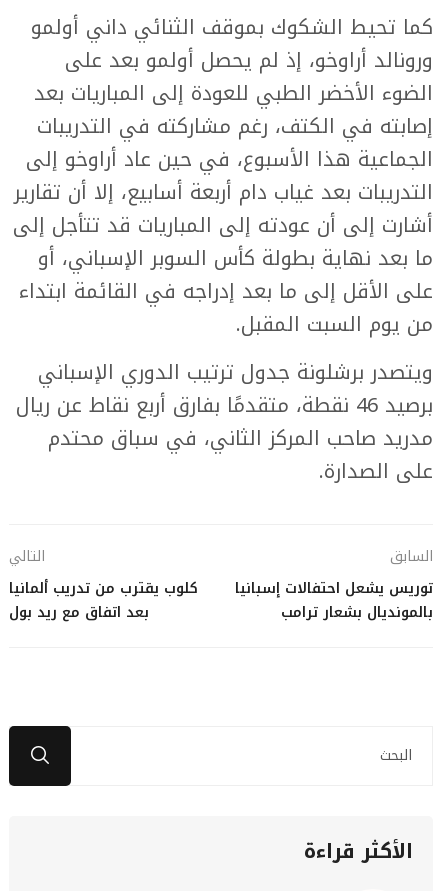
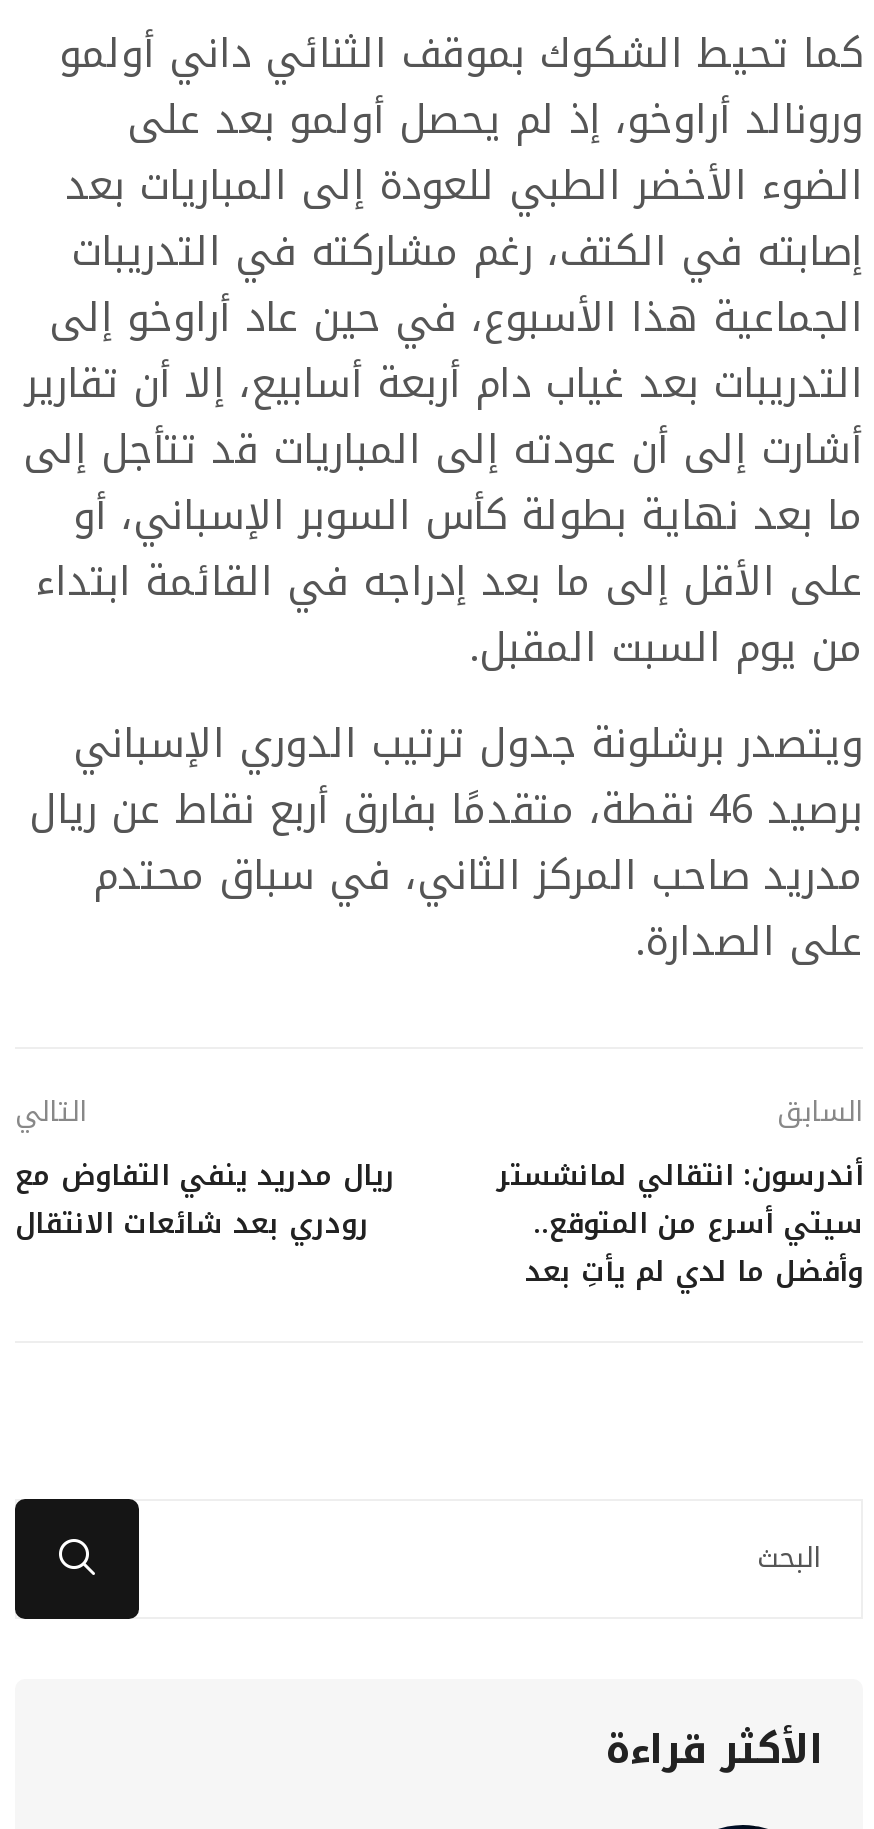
- كلوب يقترب من تدريب ألمانيا
- بعد اتفاق مع ريد بول
+ ريال مدريد ينفي التفاوض مع
+ رودري بعد شائعات الانتقال

- توريس يشعل احتفالات إسبانيا
- بالمونديال بشعار ترامب
+ أندرسون: انتقالي لمانشستر
+ سيتي أسرع من المتوقع..
+ وأفضل ما لدي لم يأتِ بعد
